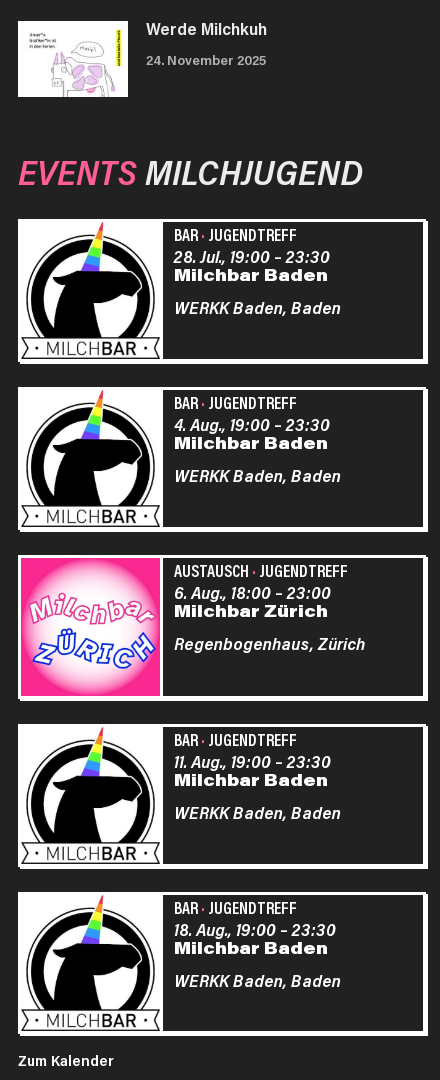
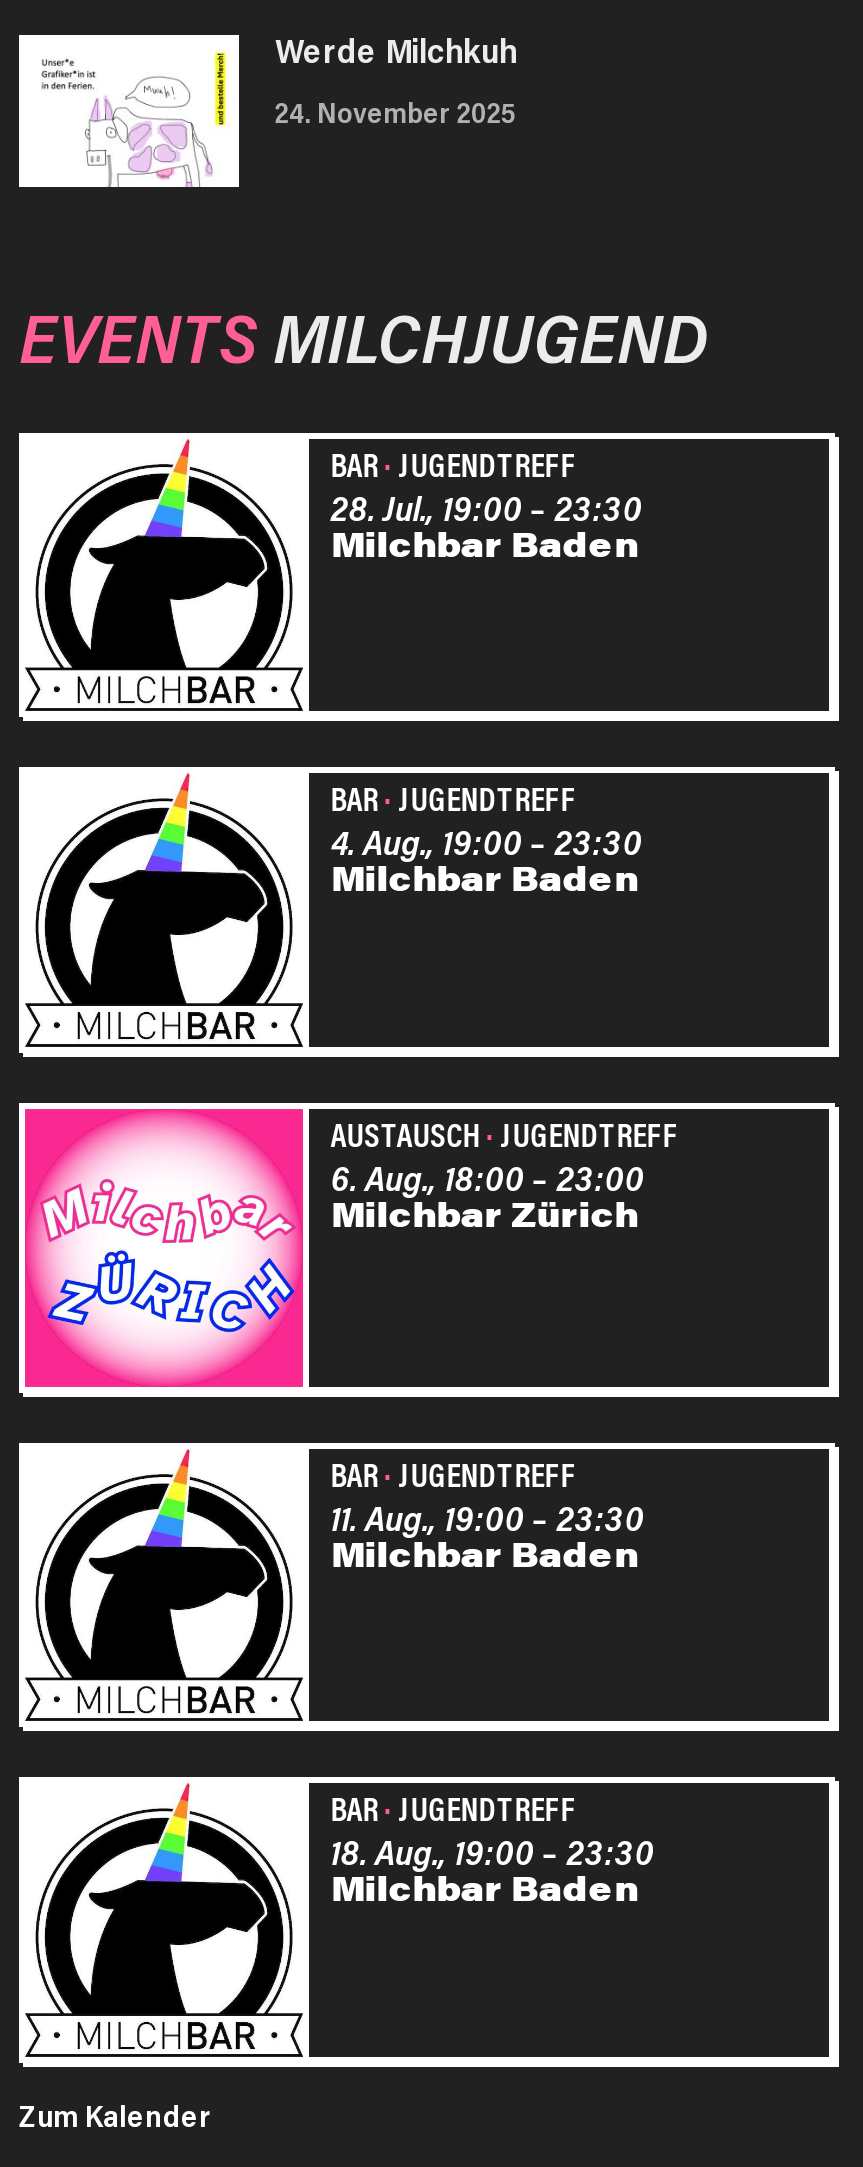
- WERKK Baden, Baden

- WERKK Baden, Baden

- Regenbogenhaus, Zürich

- WERKK Baden, Baden

- WERKK Baden, Baden
